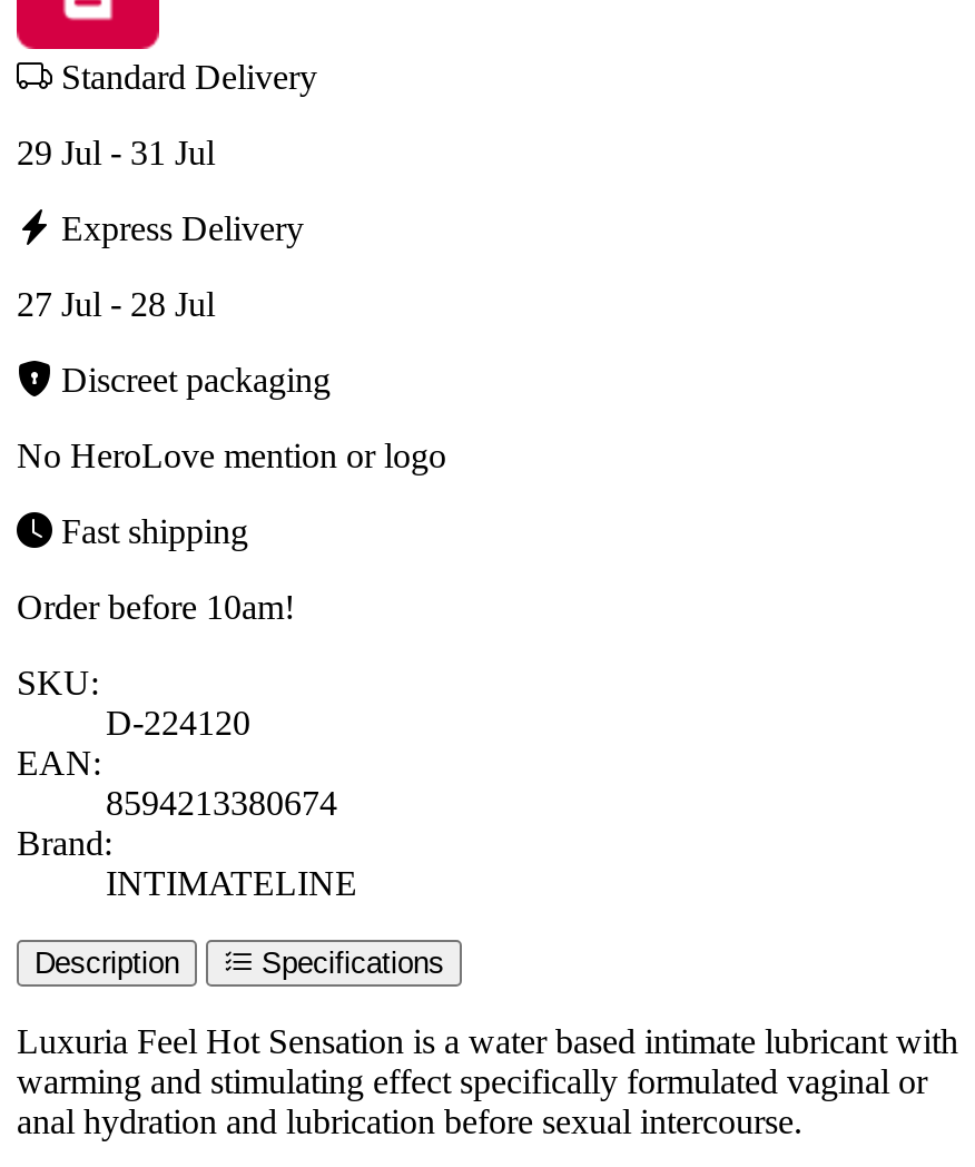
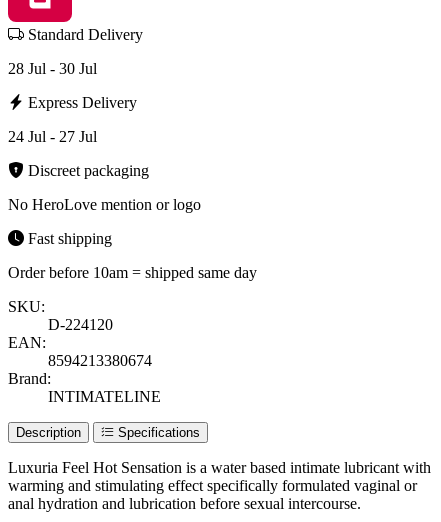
- 29 Jul - 31 Jul
+ 28 Jul - 30 Jul

- 27 Jul - 28 Jul
+ 24 Jul - 27 Jul

- Order before 10am!
+ Order before 10am = shipped same day
